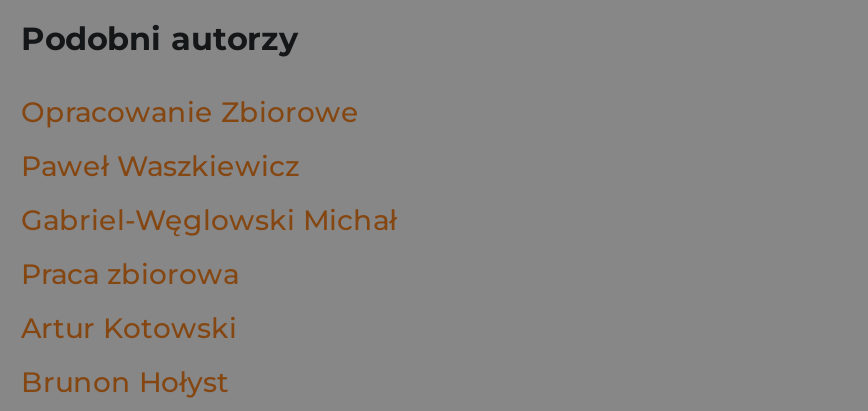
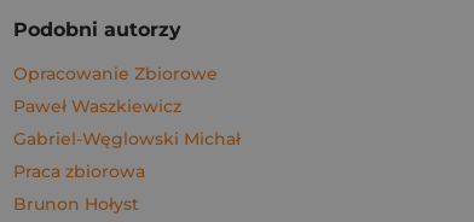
- Artur Kotowski
